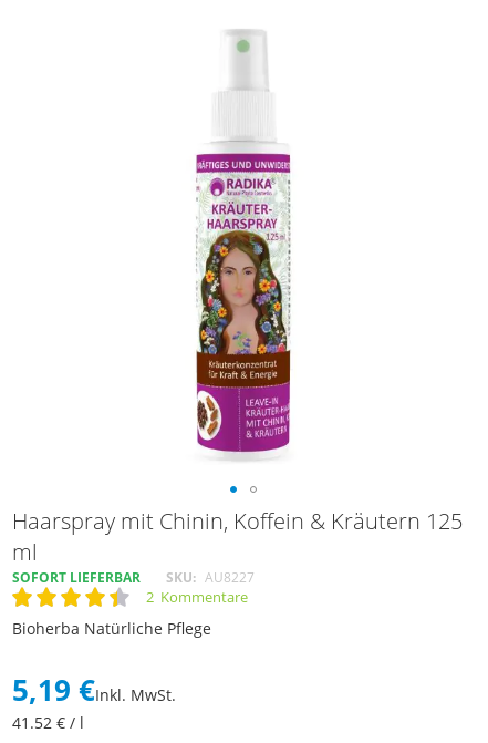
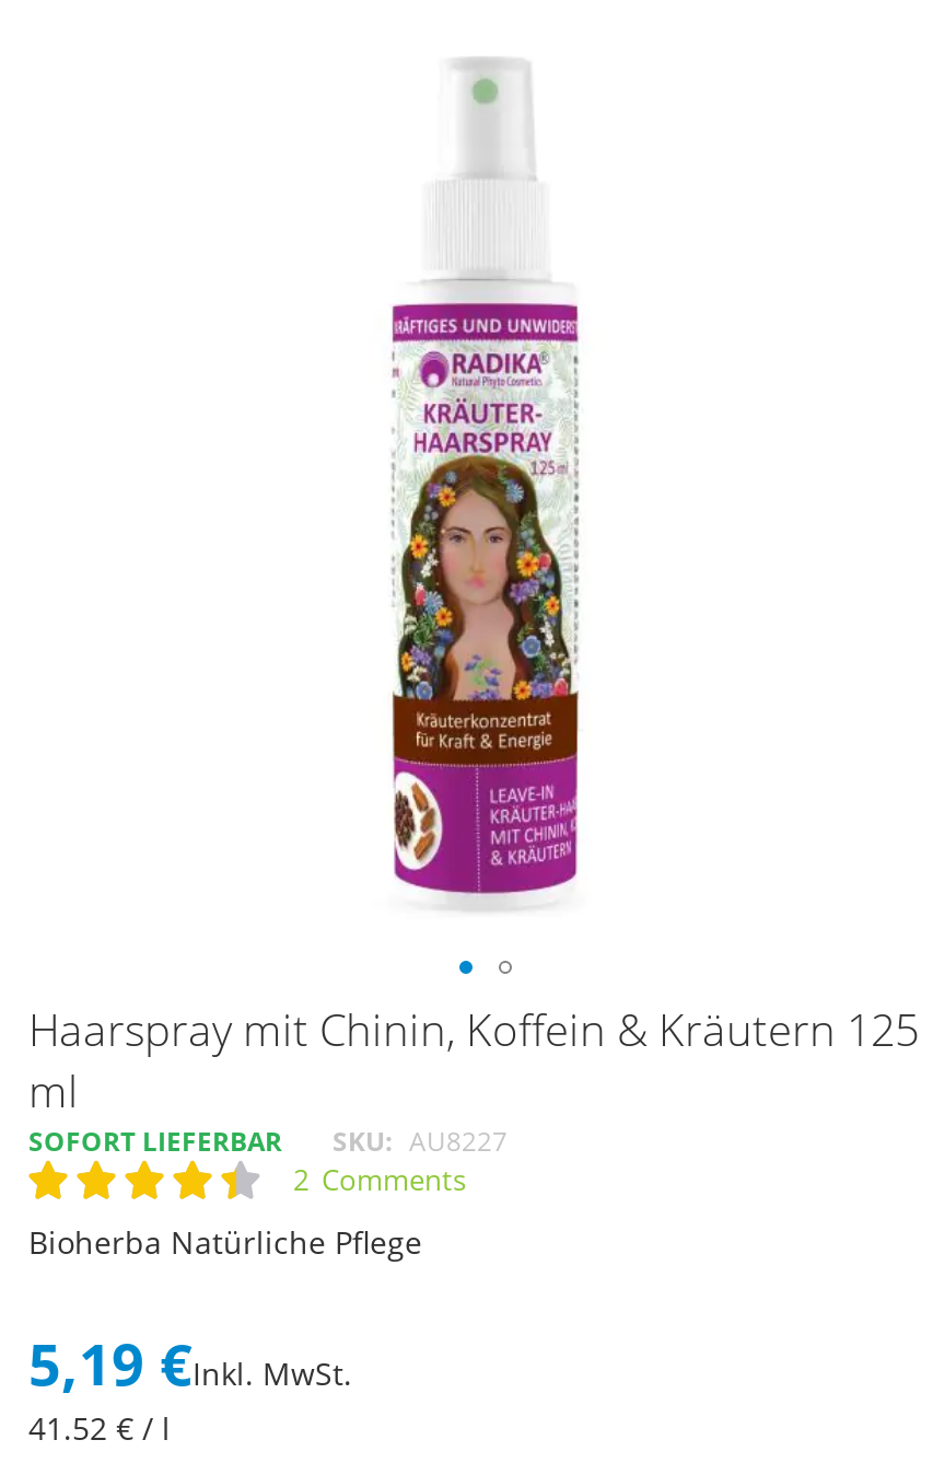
- 2 Kommentare
+ 2 Comments
